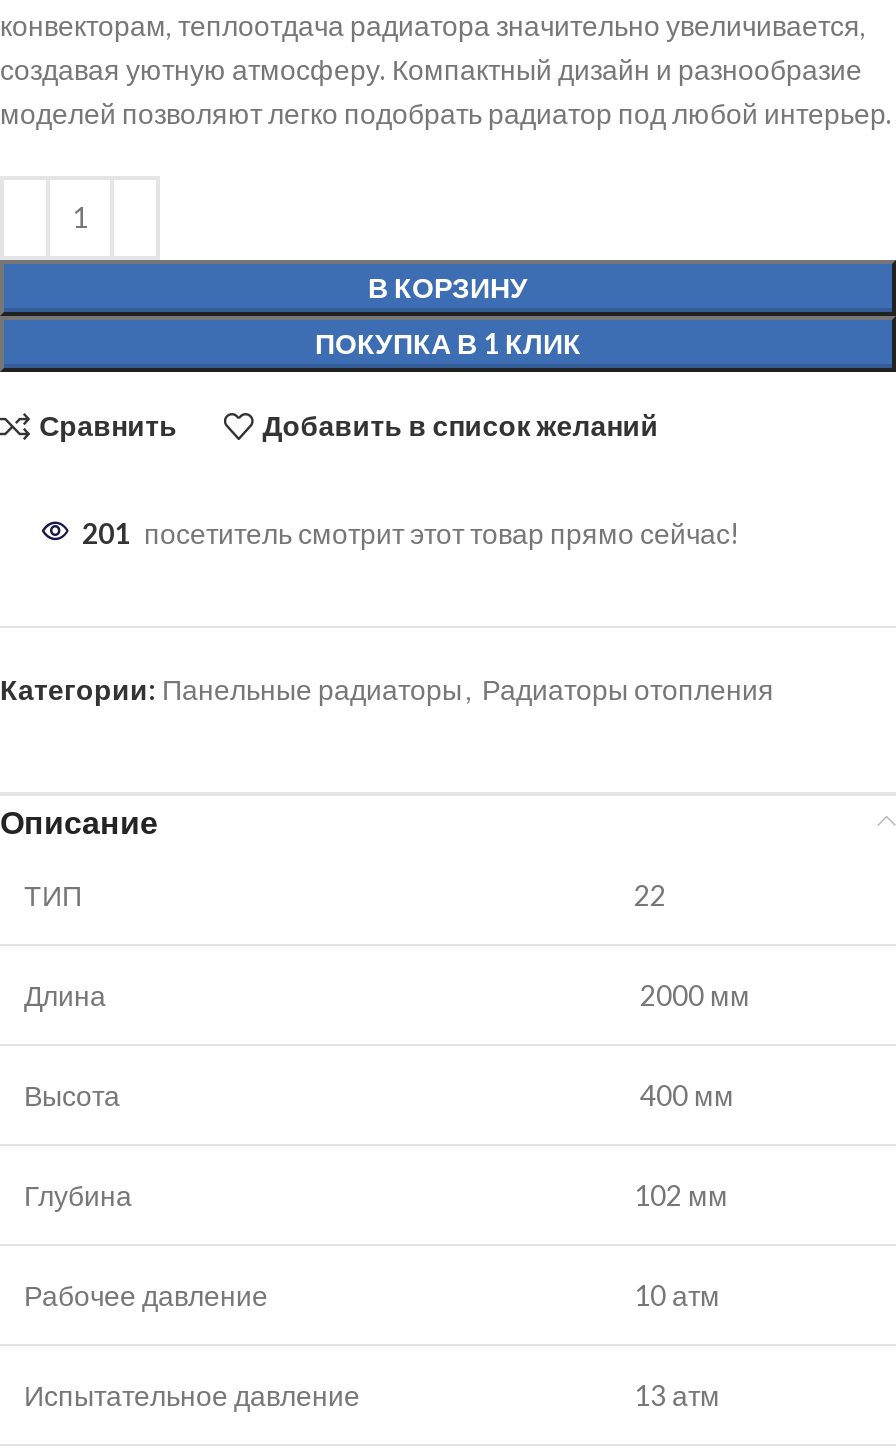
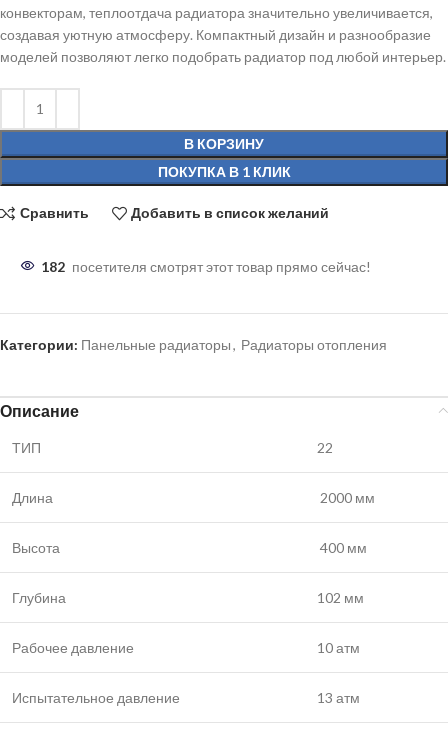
- 201 посетитель смотрит этот товар прямо сейчас!
+ 182 посетителя смотрят этот товар прямо сейчас!
